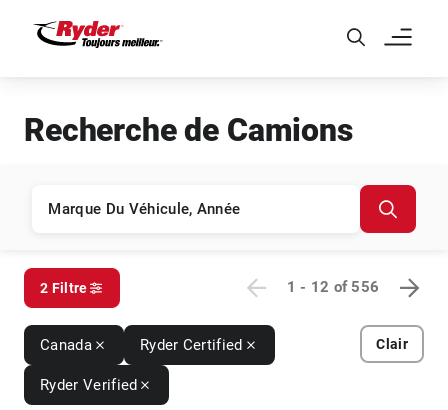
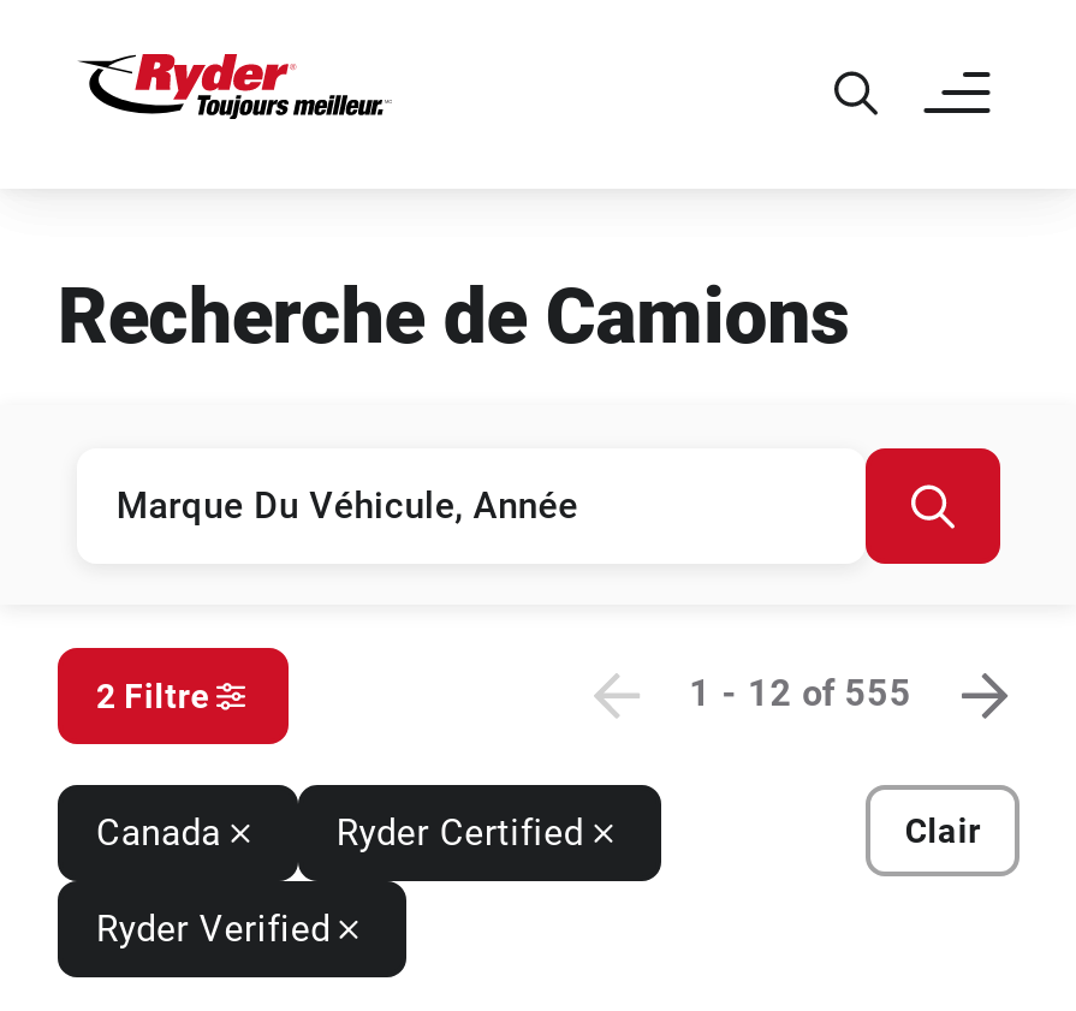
- 1 - 12 of 556
+ 1 - 12 of 555
